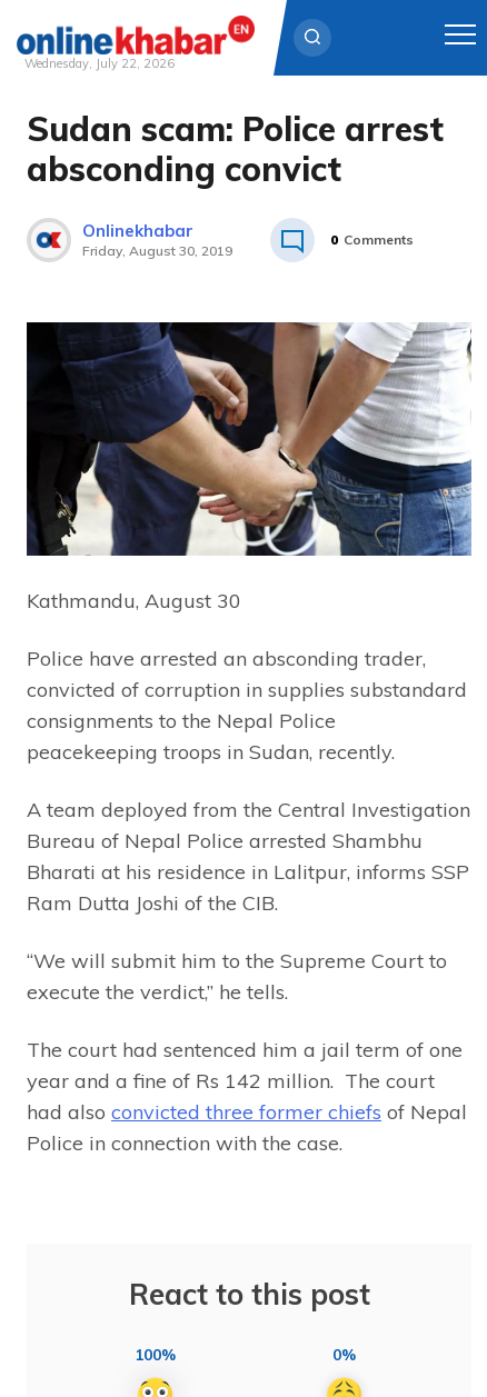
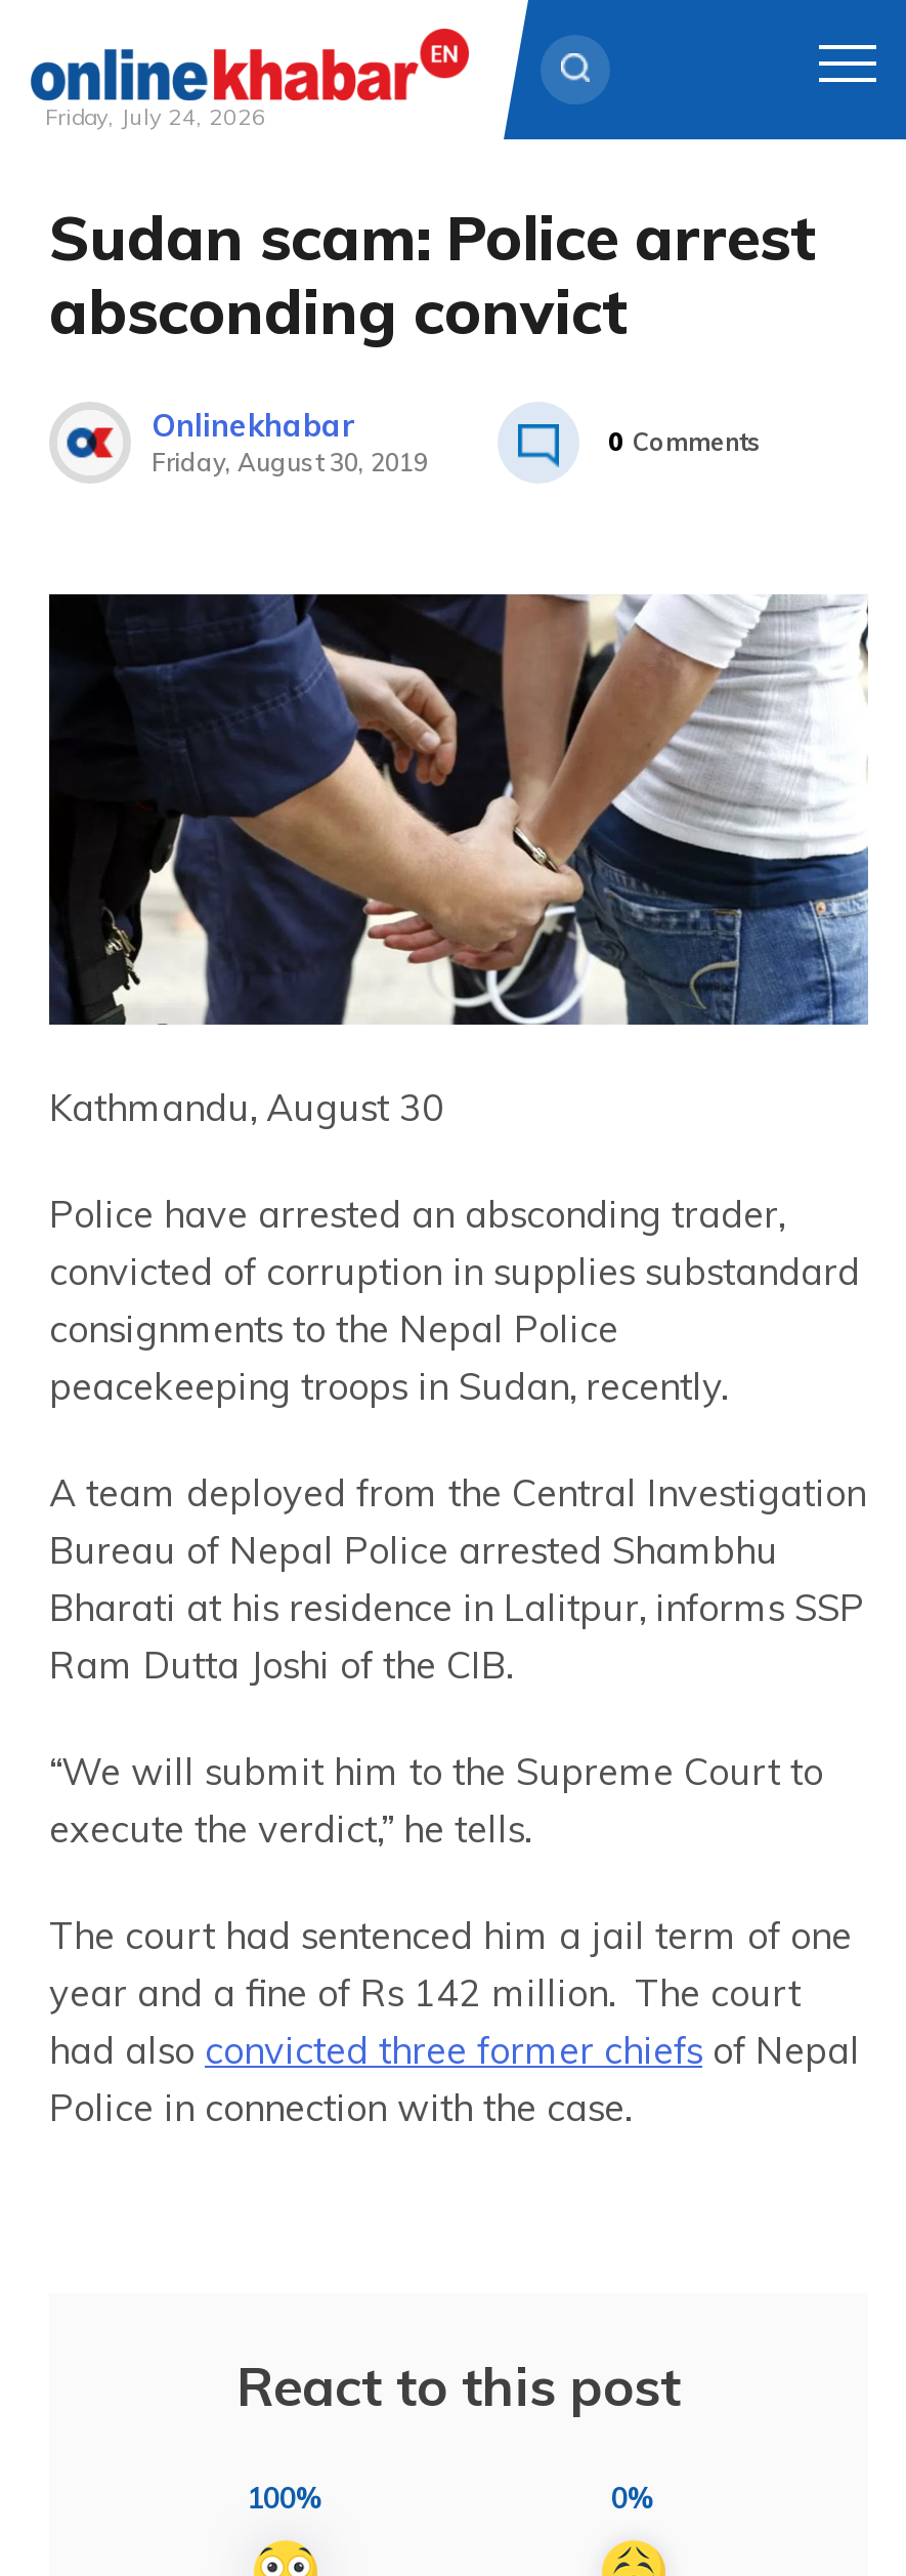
- Wednesday, July 22, 2026
+ Friday, July 24, 2026
